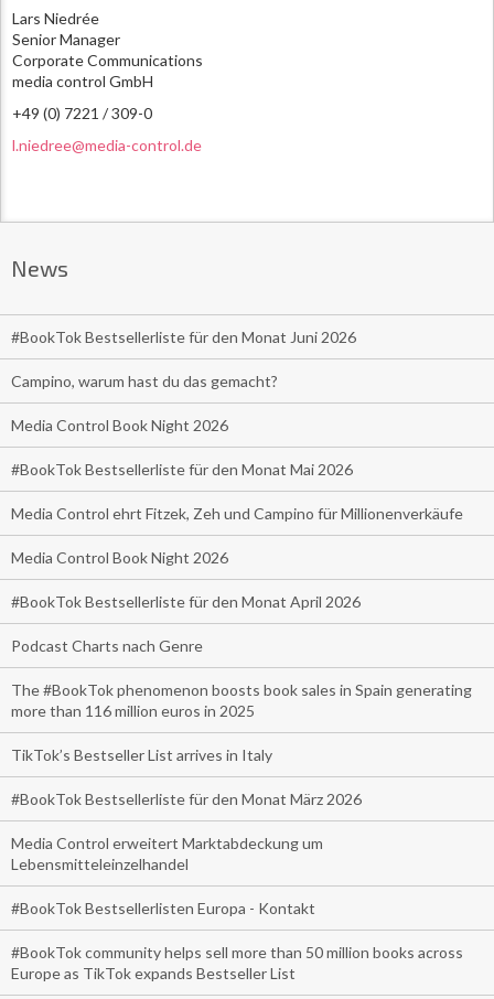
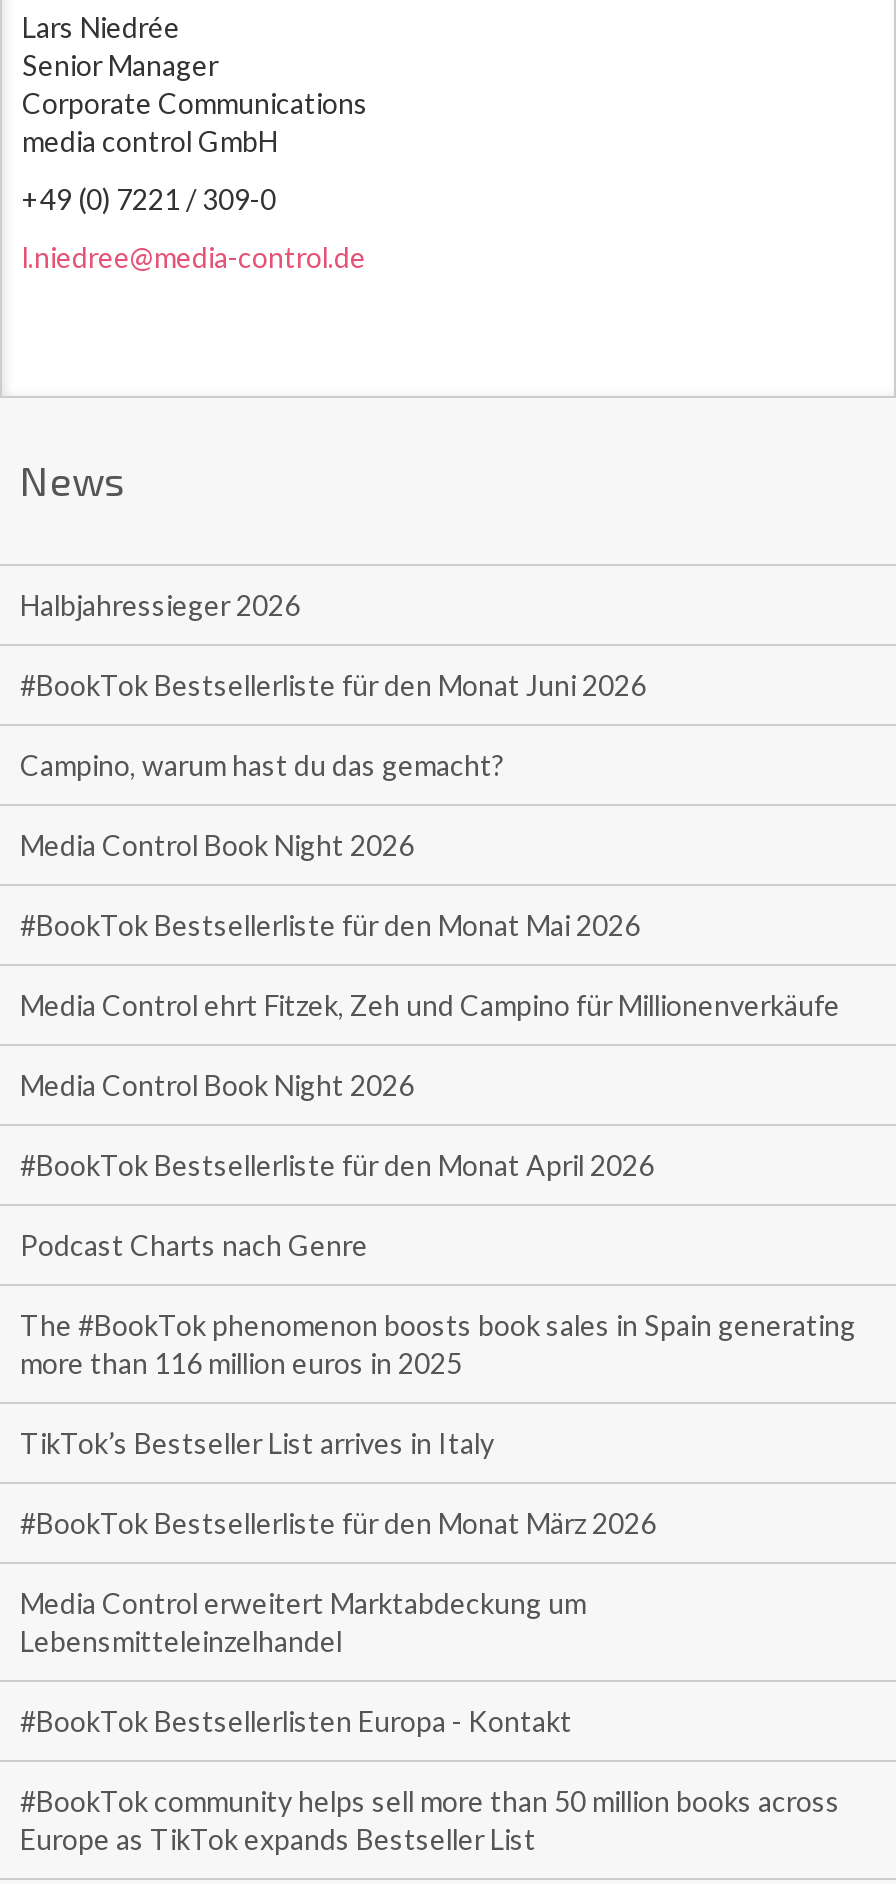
+ Halbjahressieger 2026
